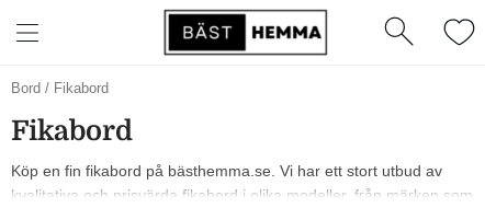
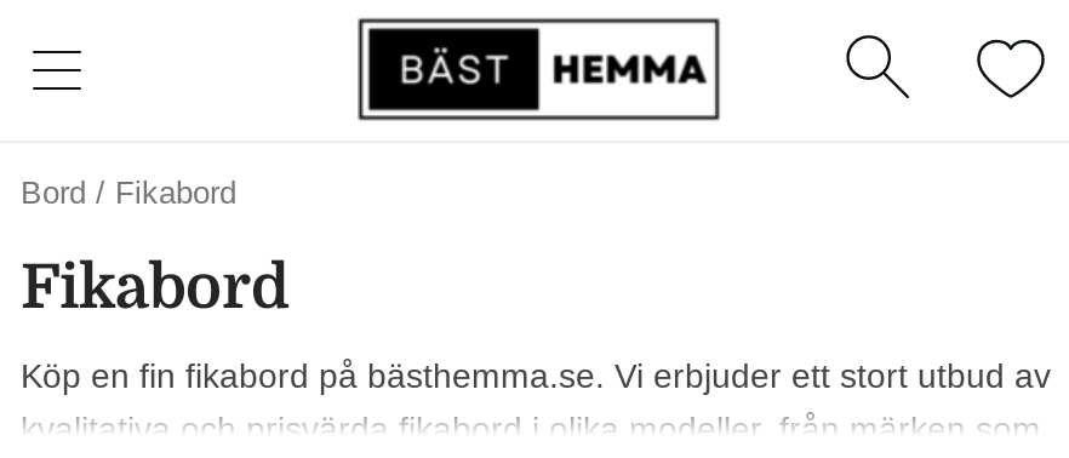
- Köp en fin fikabord på bästhemma.se. Vi har ett stort utbud av
+ Köp en fin fikabord på bästhemma.se. Vi erbjuder ett stort utbud av
